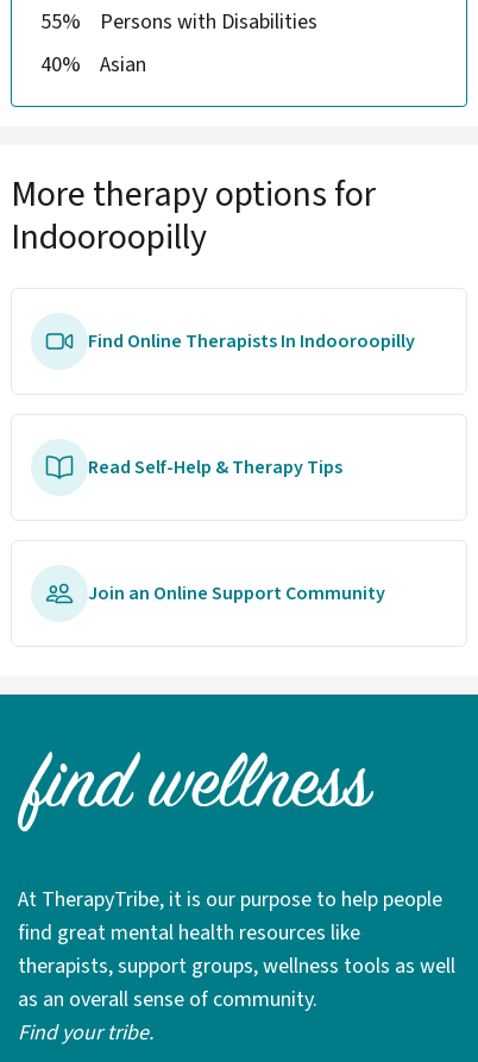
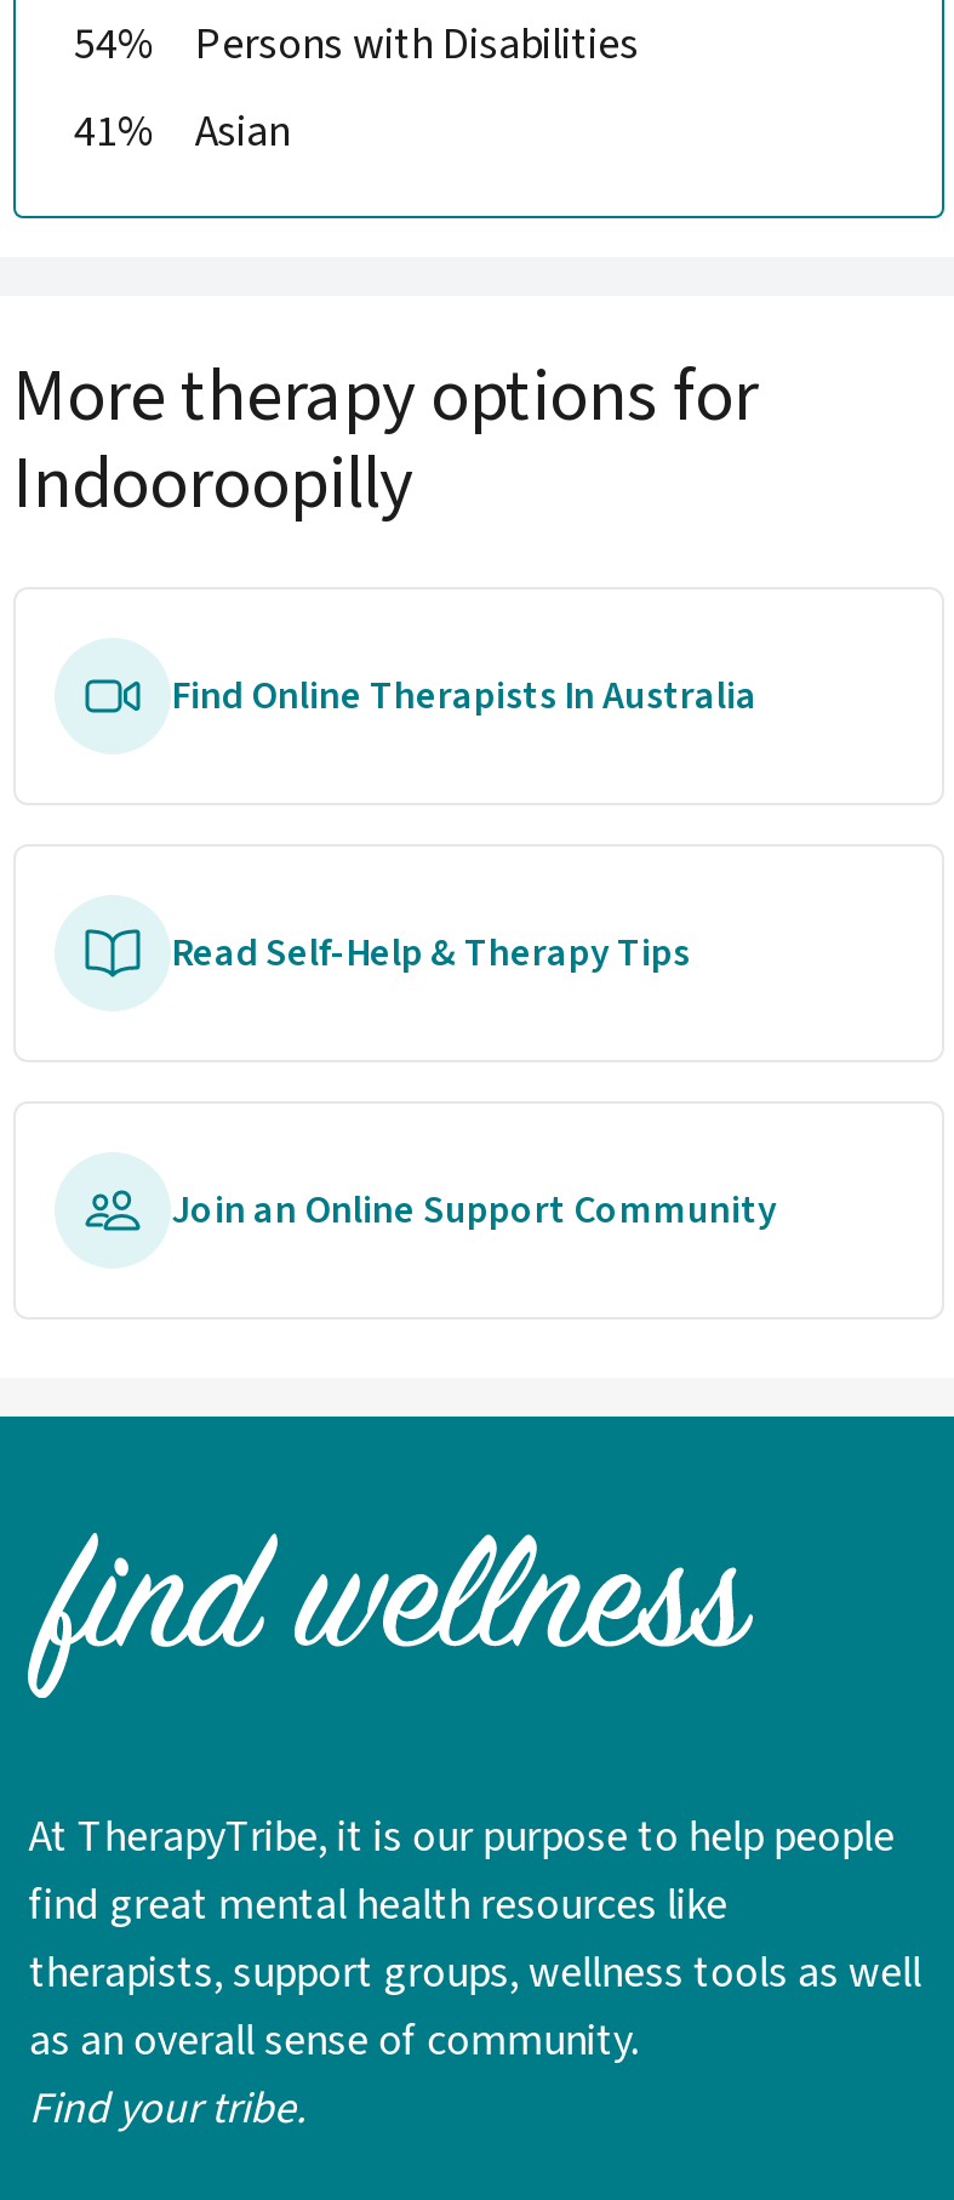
- 55% Persons with Disabilities
+ 54% Persons with Disabilities

- 40% Asian
+ 41% Asian

- Find Online Therapists In Indooroopilly
+ Find Online Therapists In Australia
